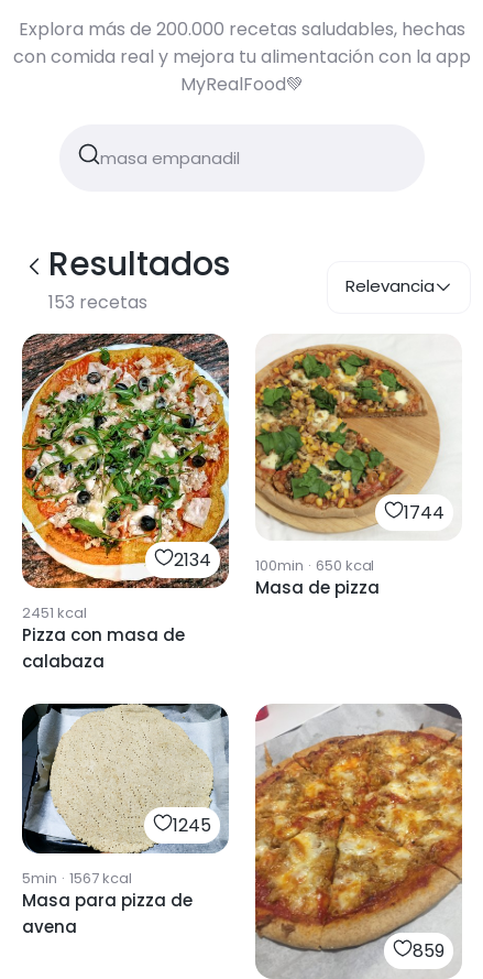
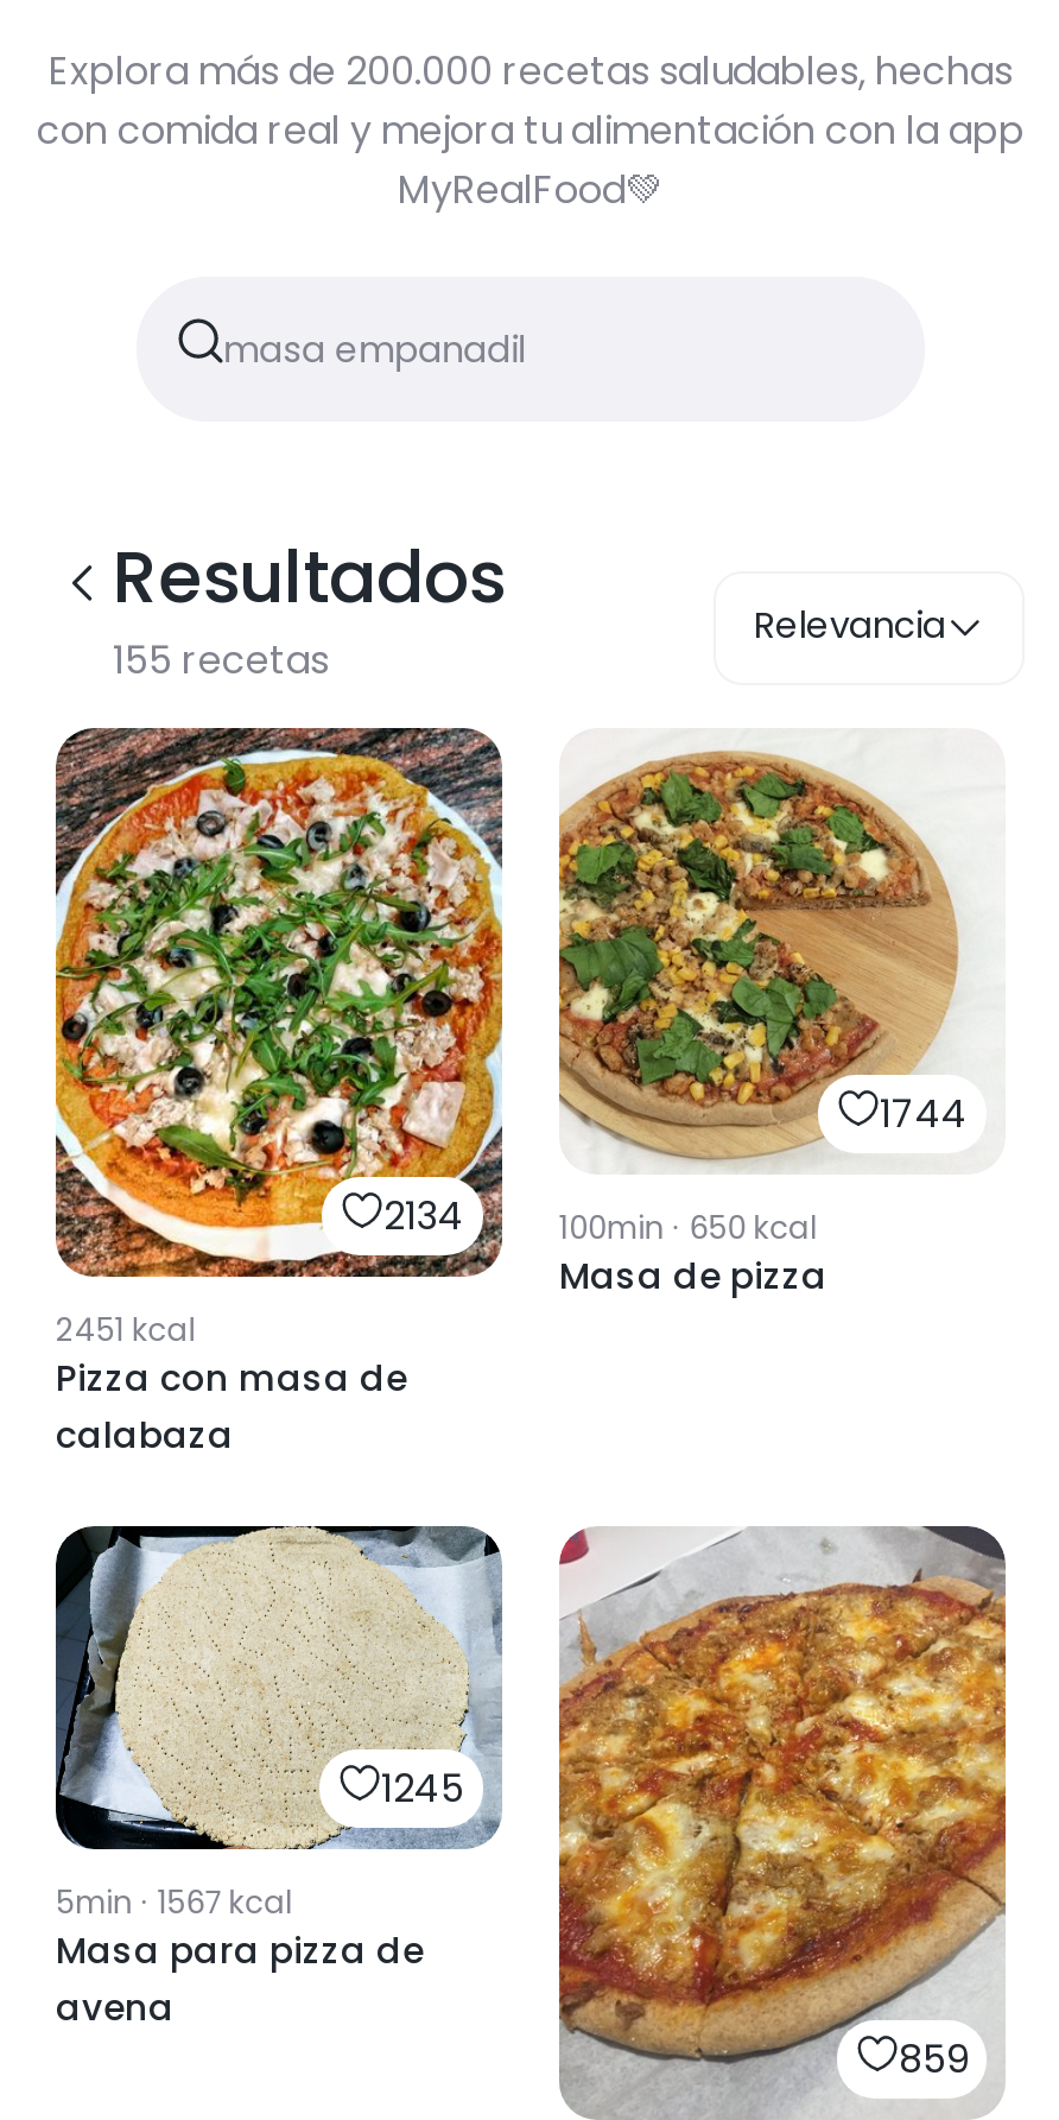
- 153 recetas
+ 155 recetas
